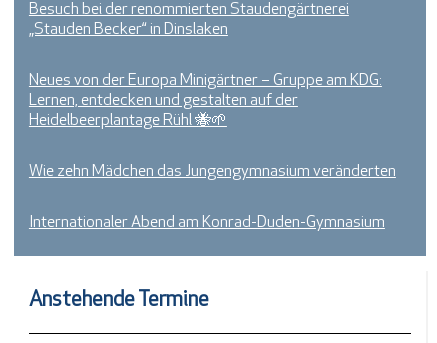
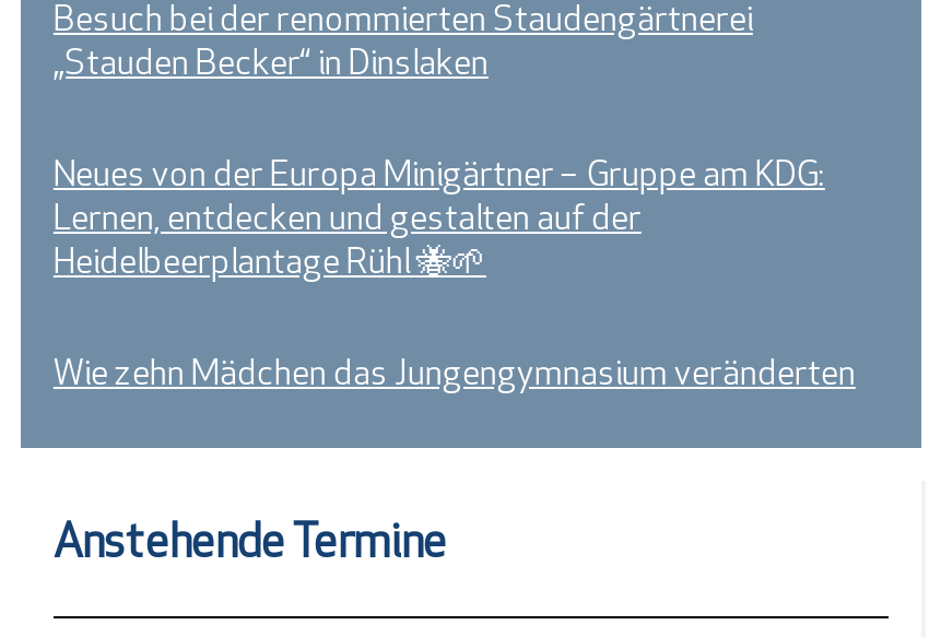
- Internationaler Abend am Konrad-Duden-Gymnasium
